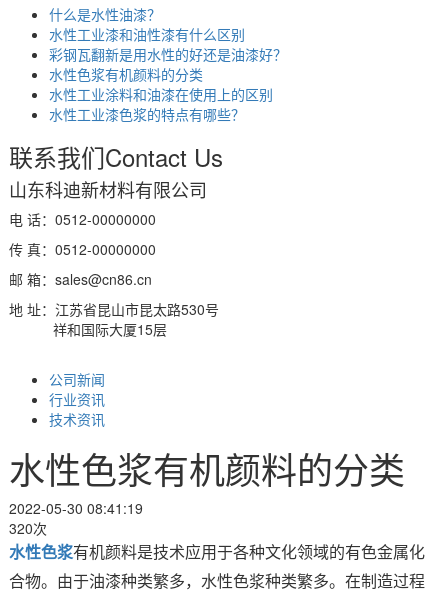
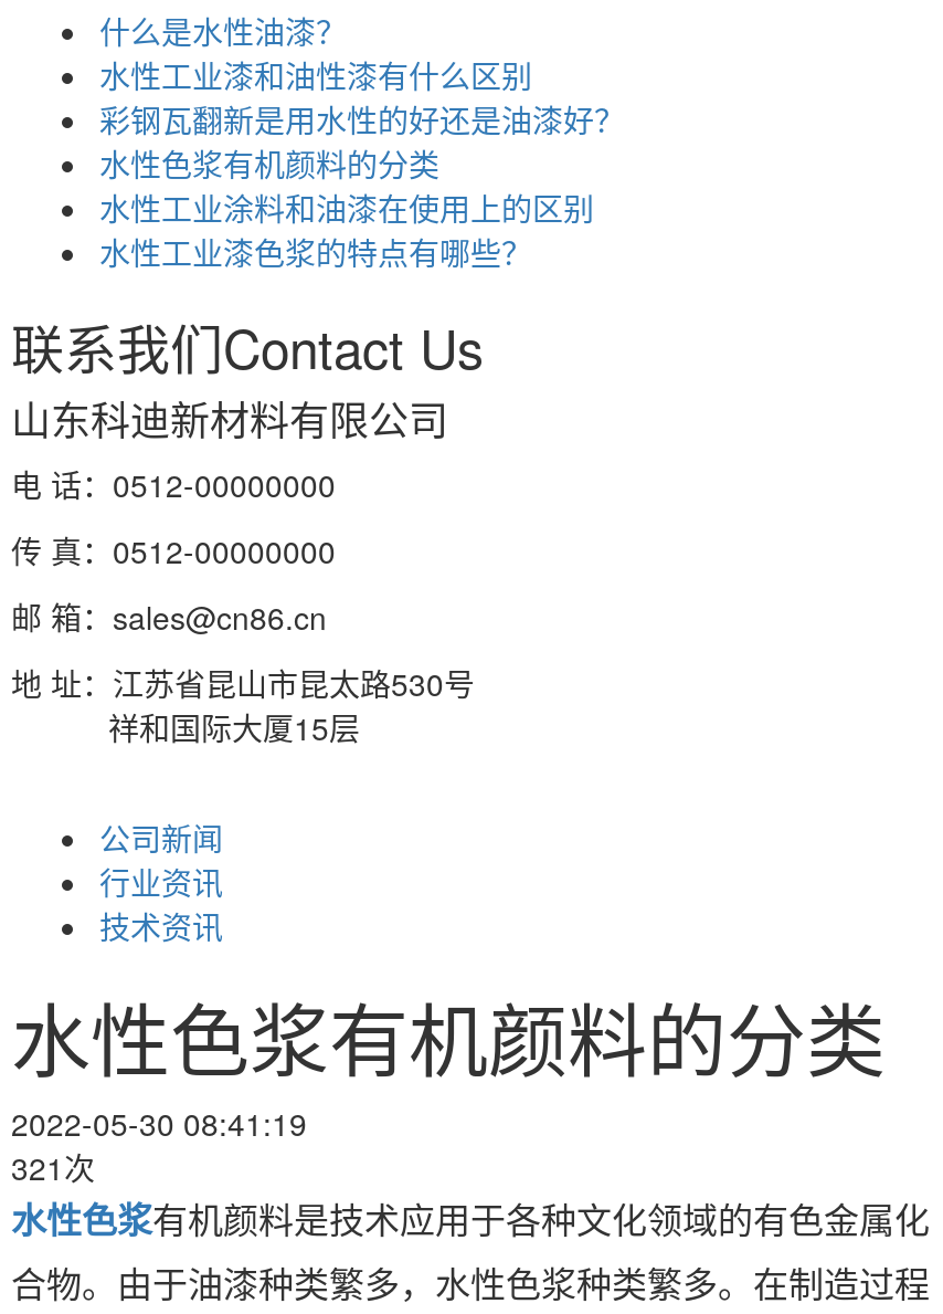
- 320次
+ 321次
